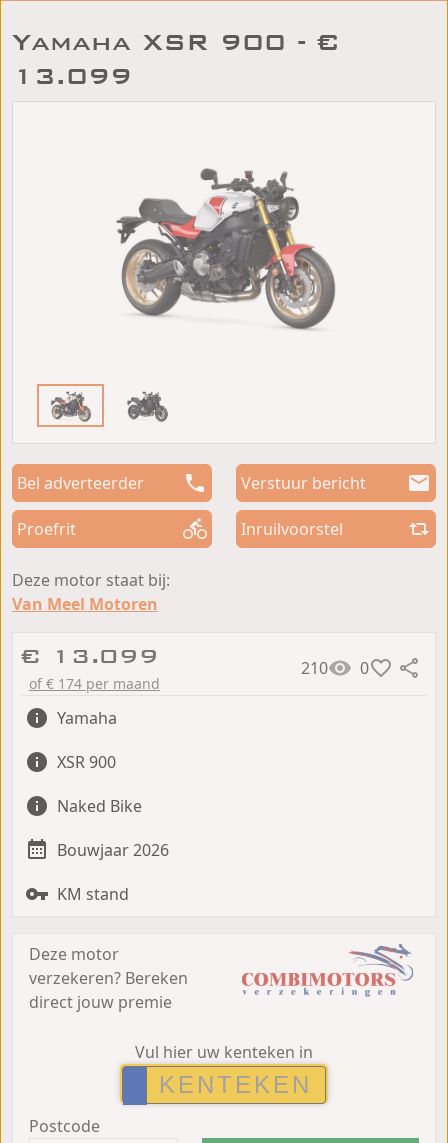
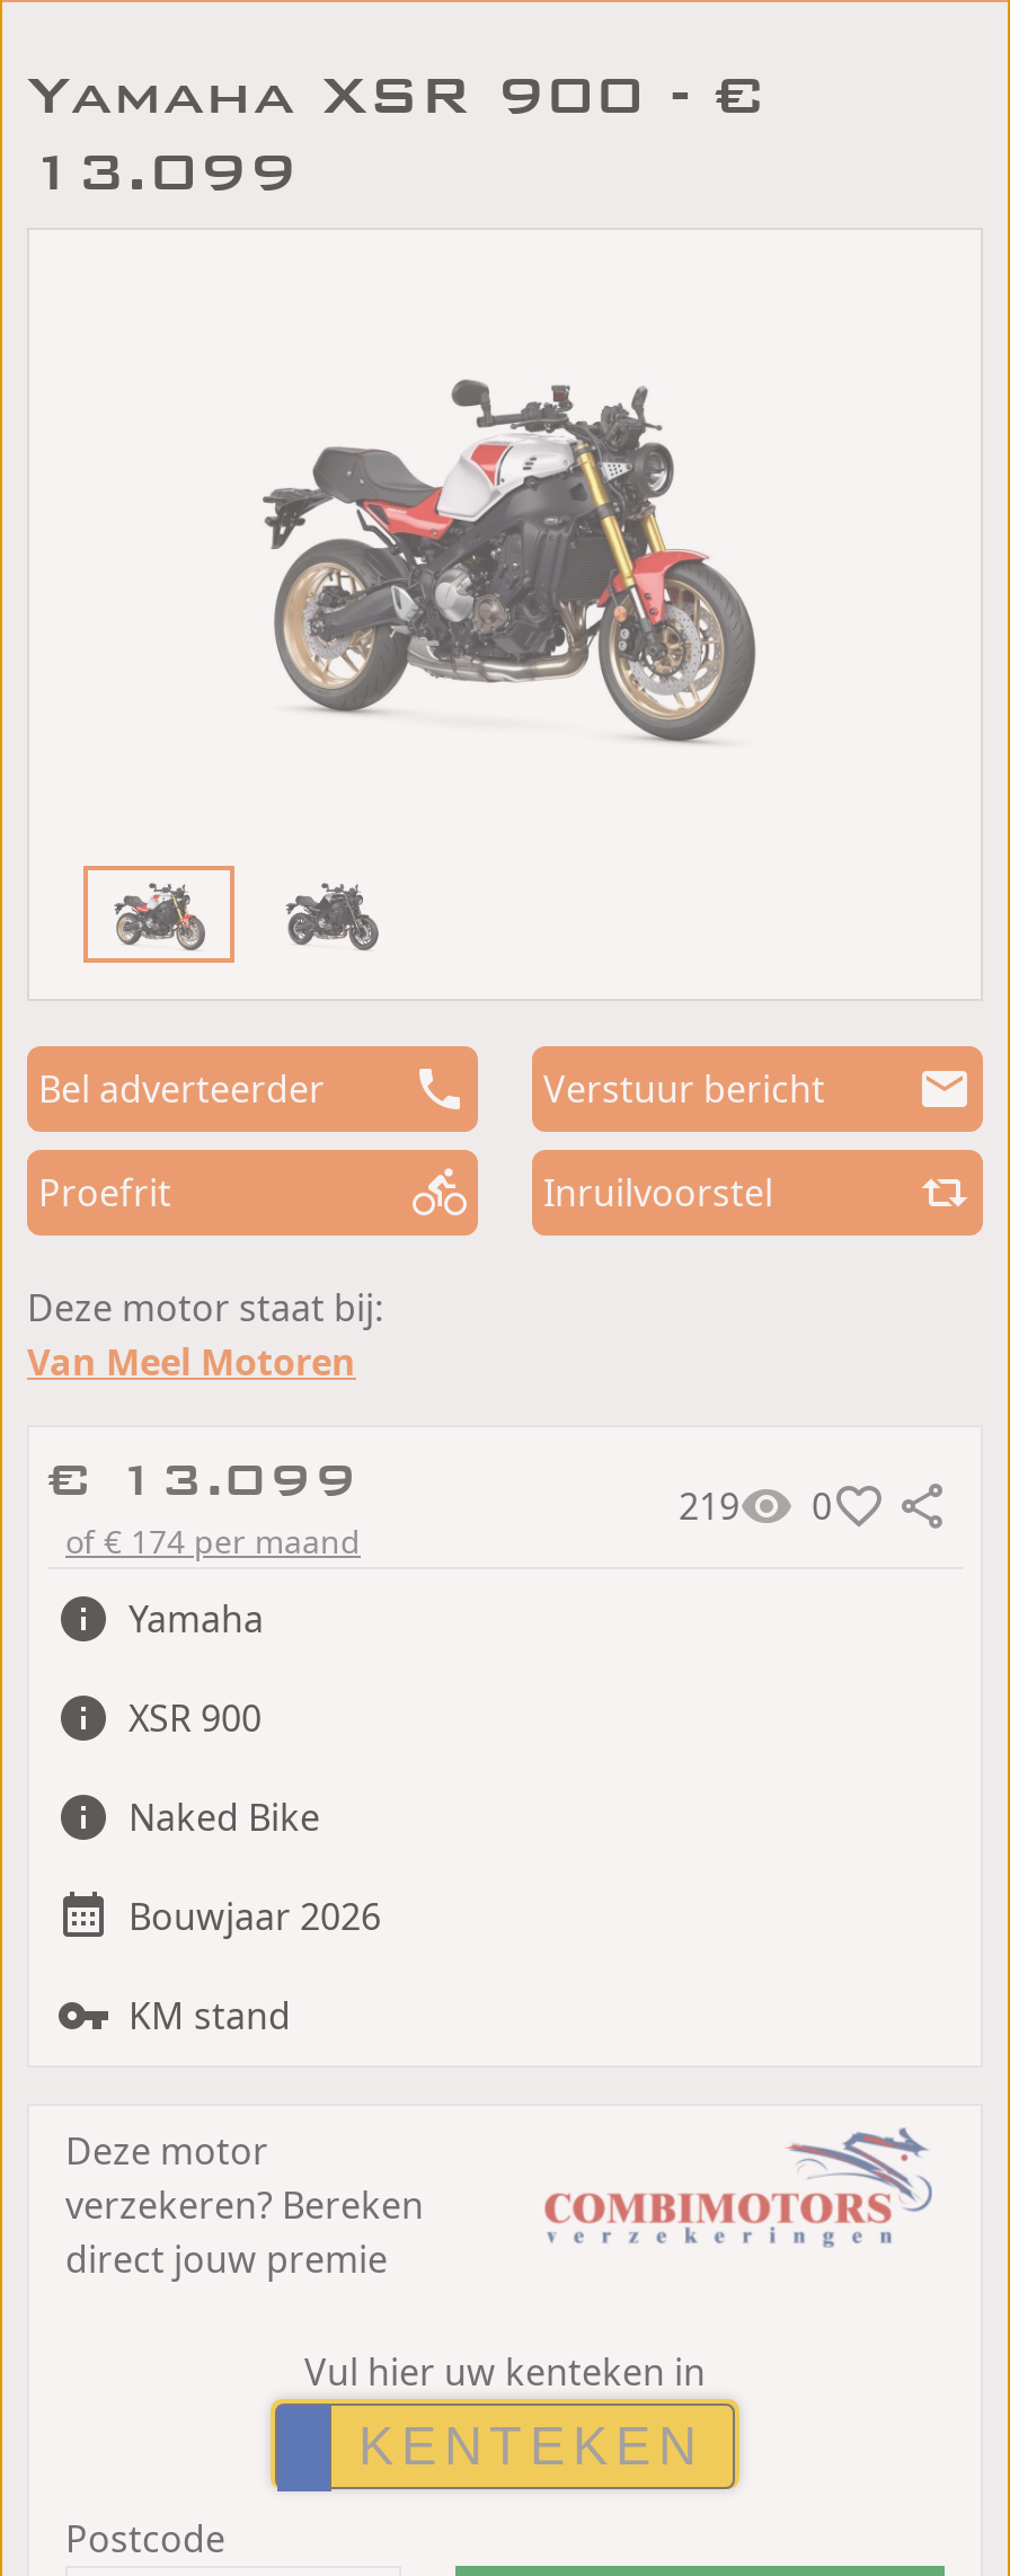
- 210 0
+ 219 0
